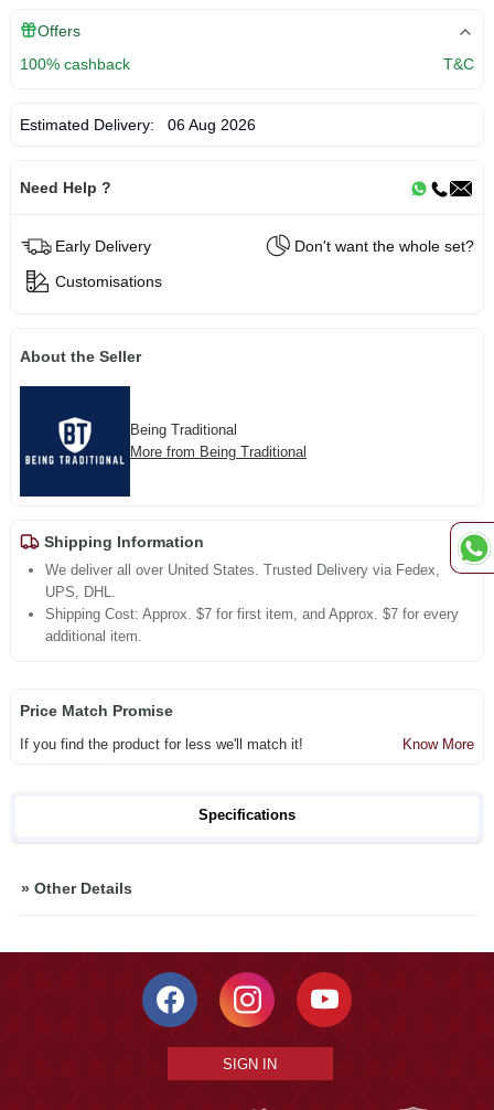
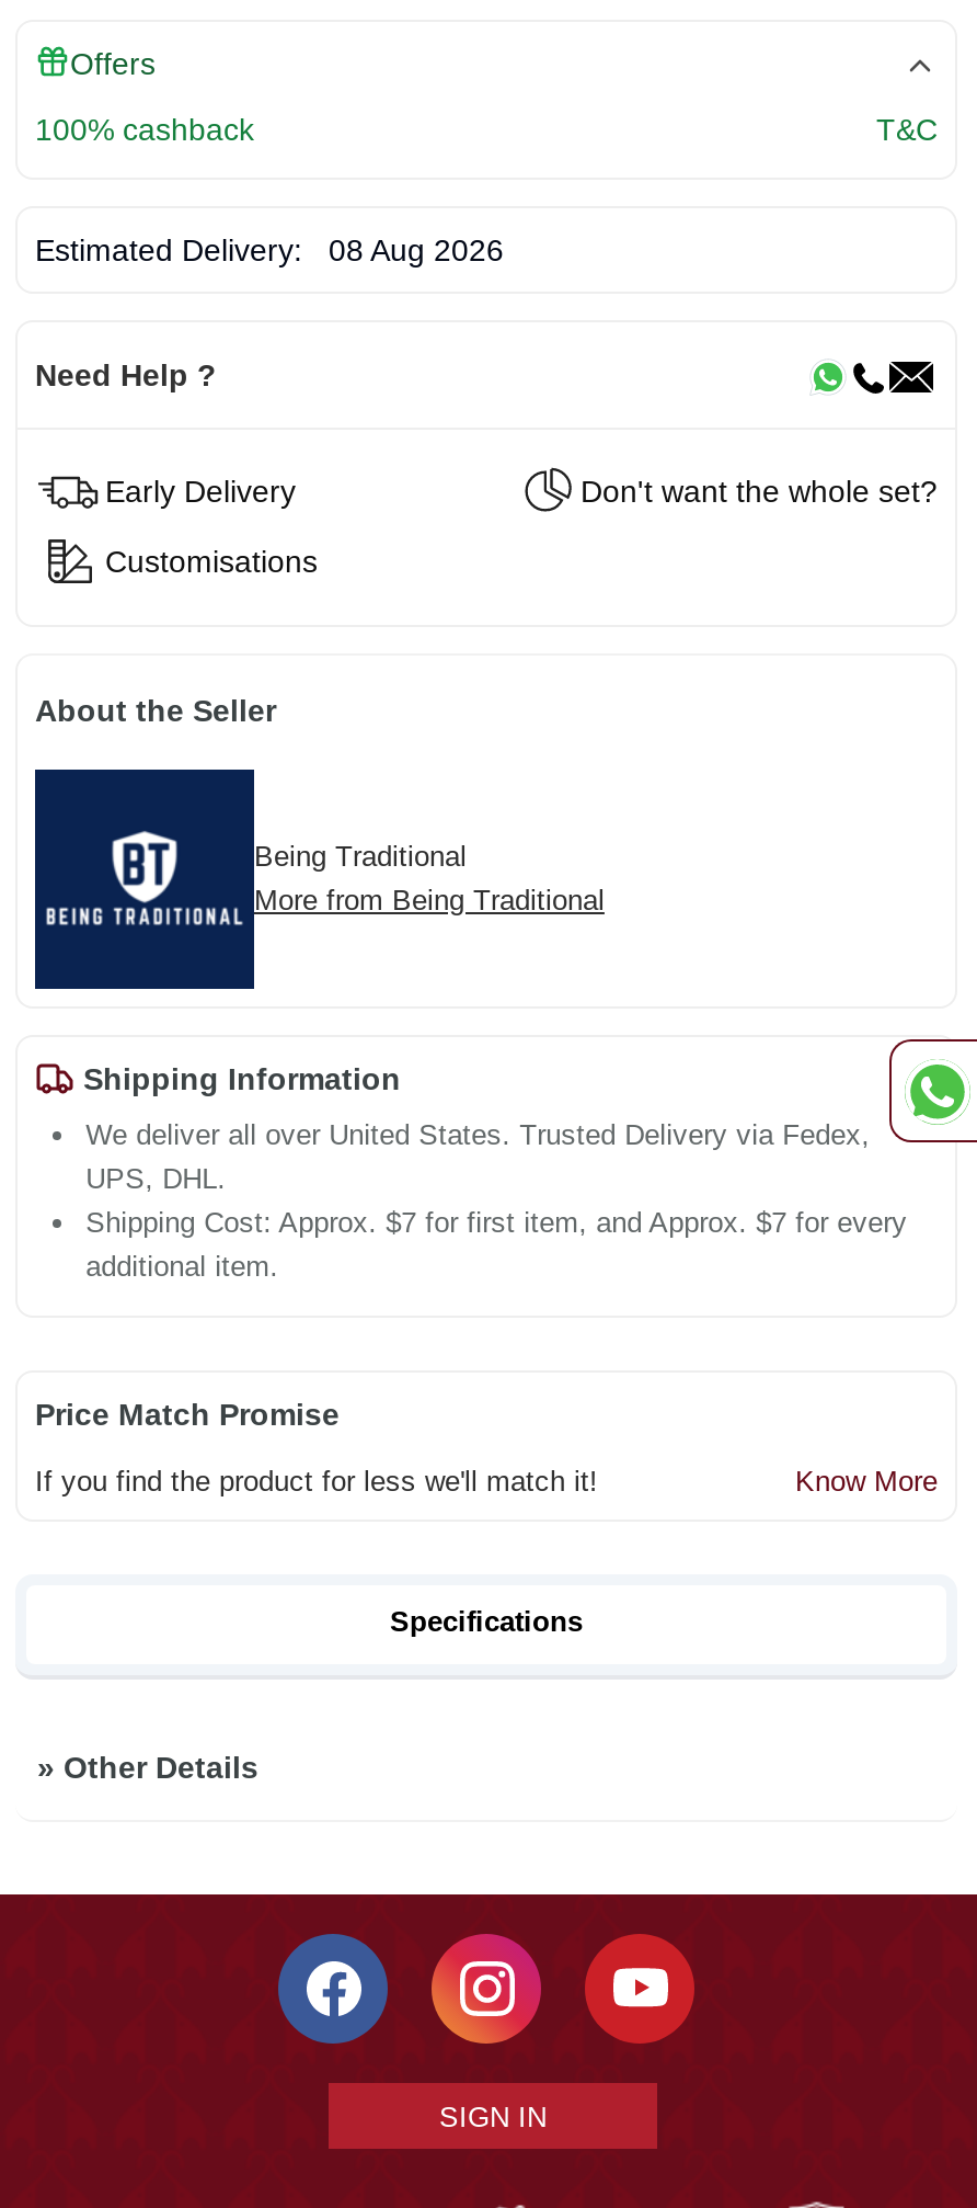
- Estimated Delivery: 06 Aug 2026
+ Estimated Delivery: 08 Aug 2026
